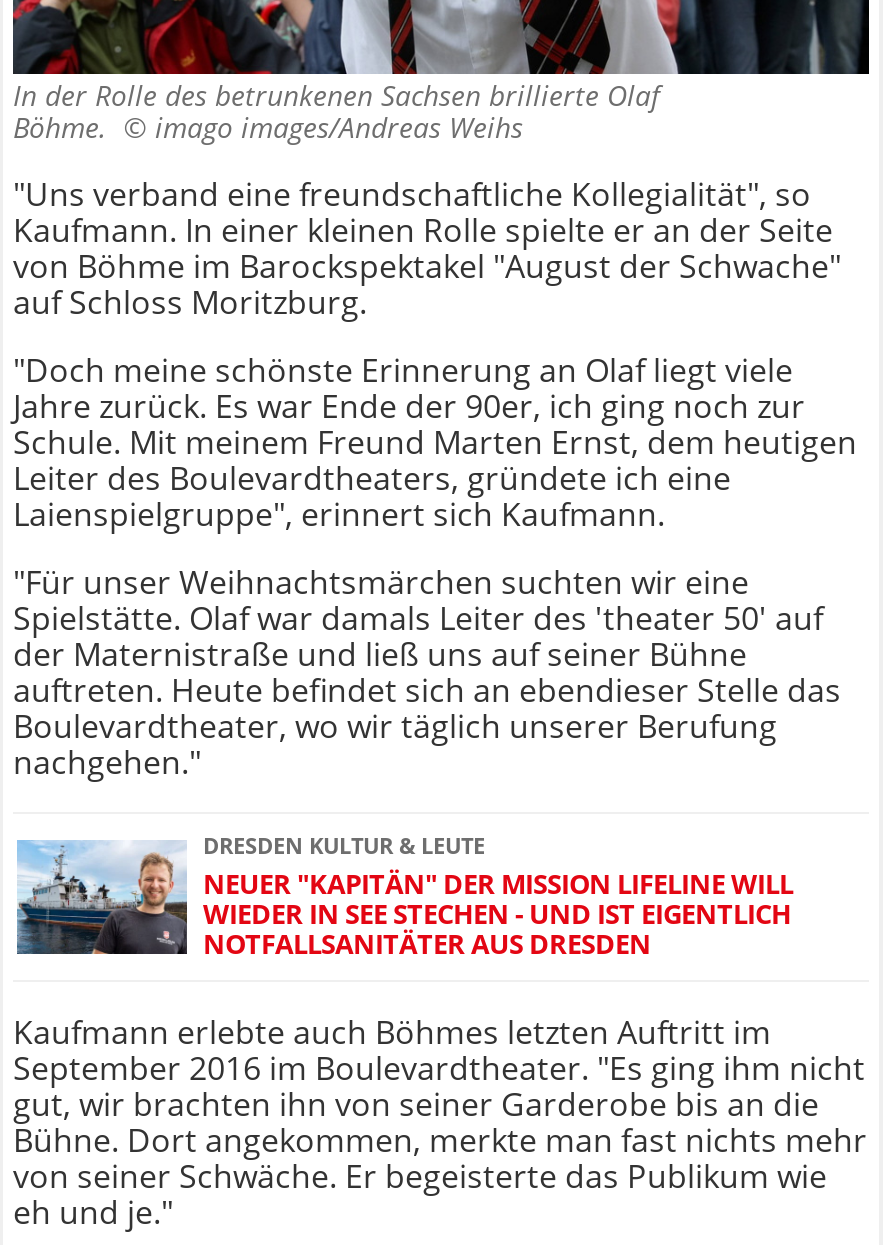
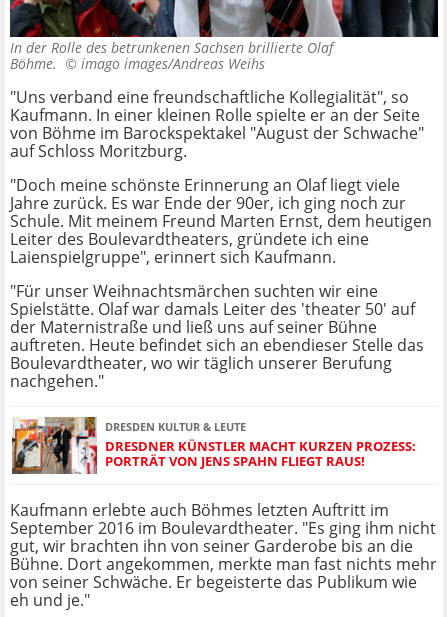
- [image]
- NEUER "KAPITÄN" DER MISSION LIFELINE WILL
- WIEDER IN SEE STECHEN - UND IST EIGENTLICH
- NOTFALLSANITÄTER AUS DRESDEN
+ [image]
+ DRESDNER KÜNSTLER MACHT KURZEN PROZESS:
+ PORTRÄT VON JENS SPAHN FLIEGT RAUS!
